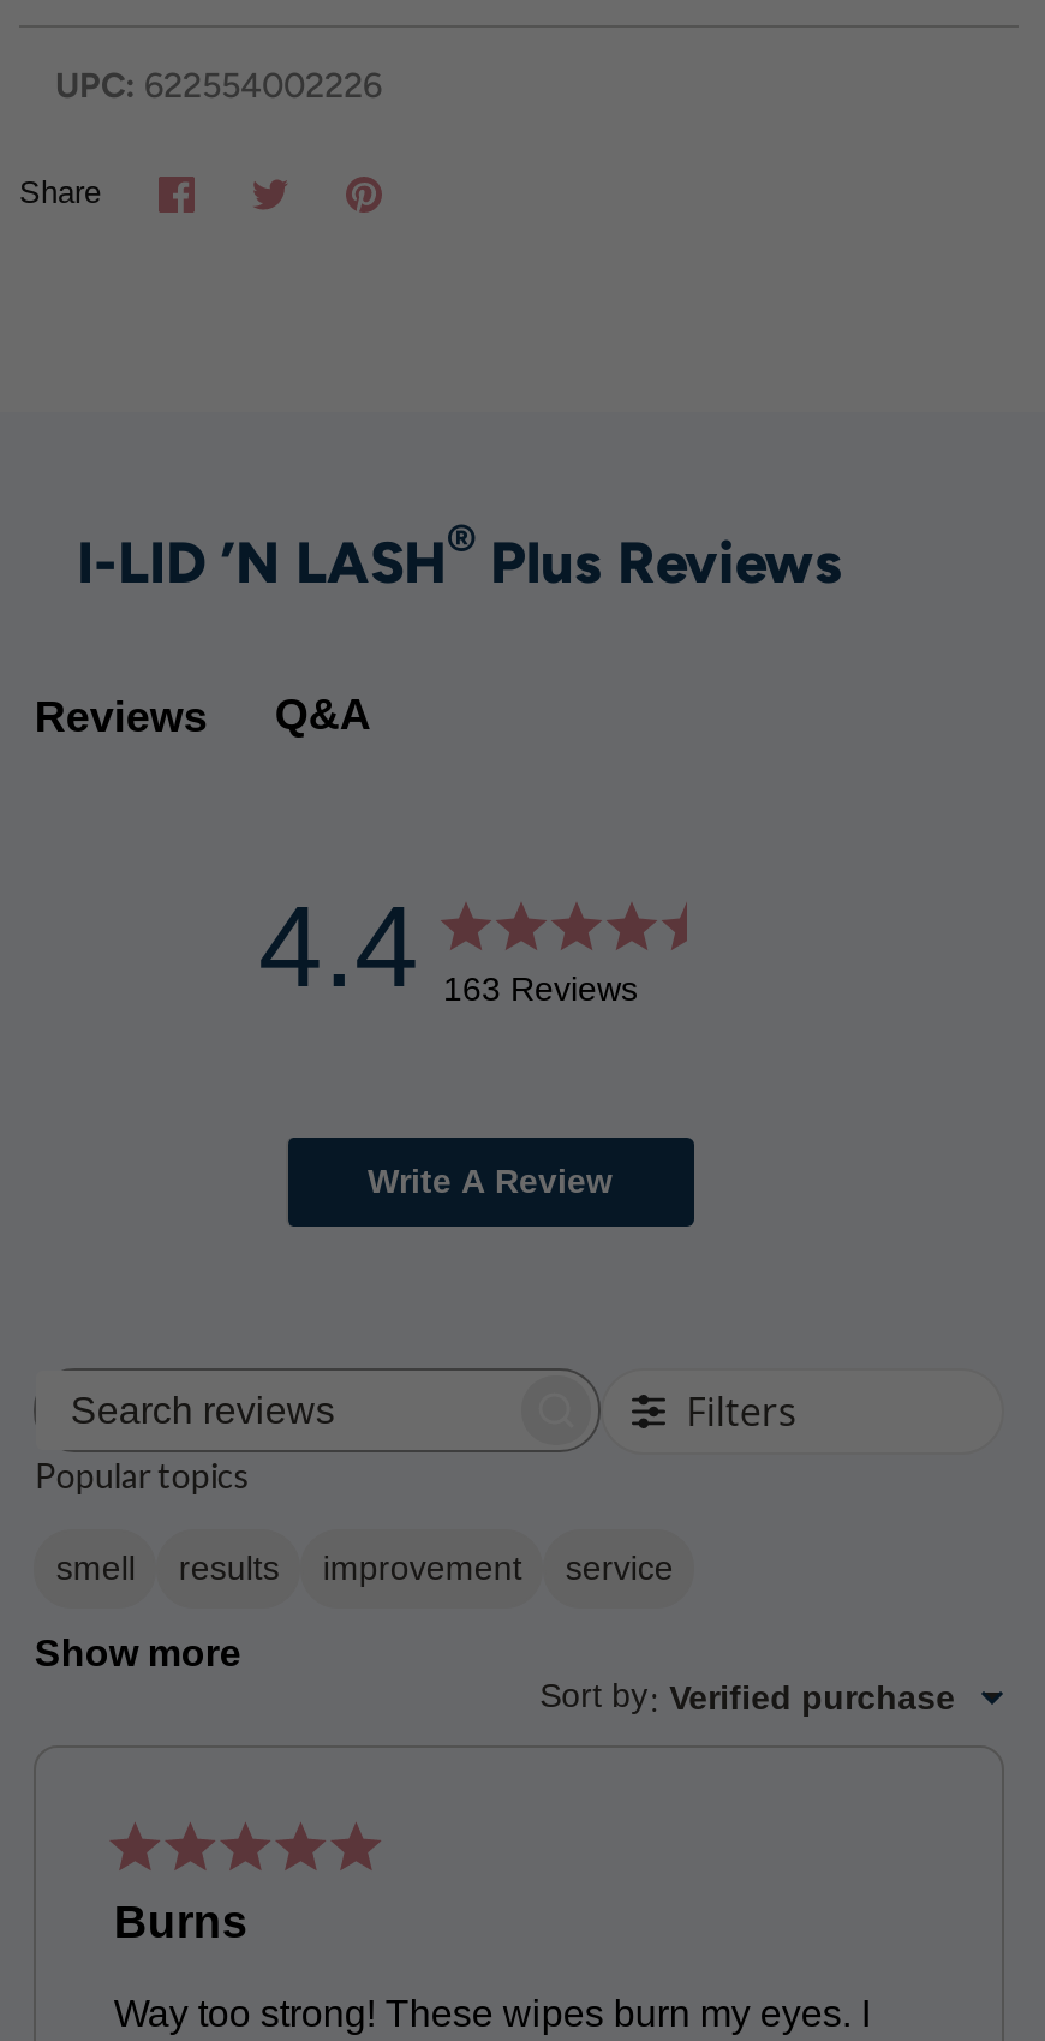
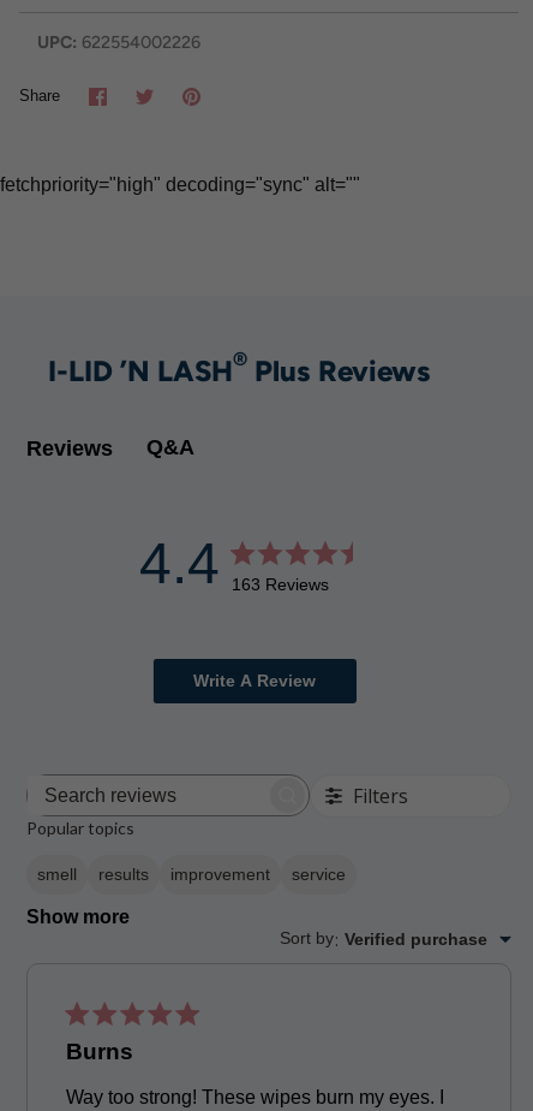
+ fetchpriority="high" decoding="sync" alt=""
